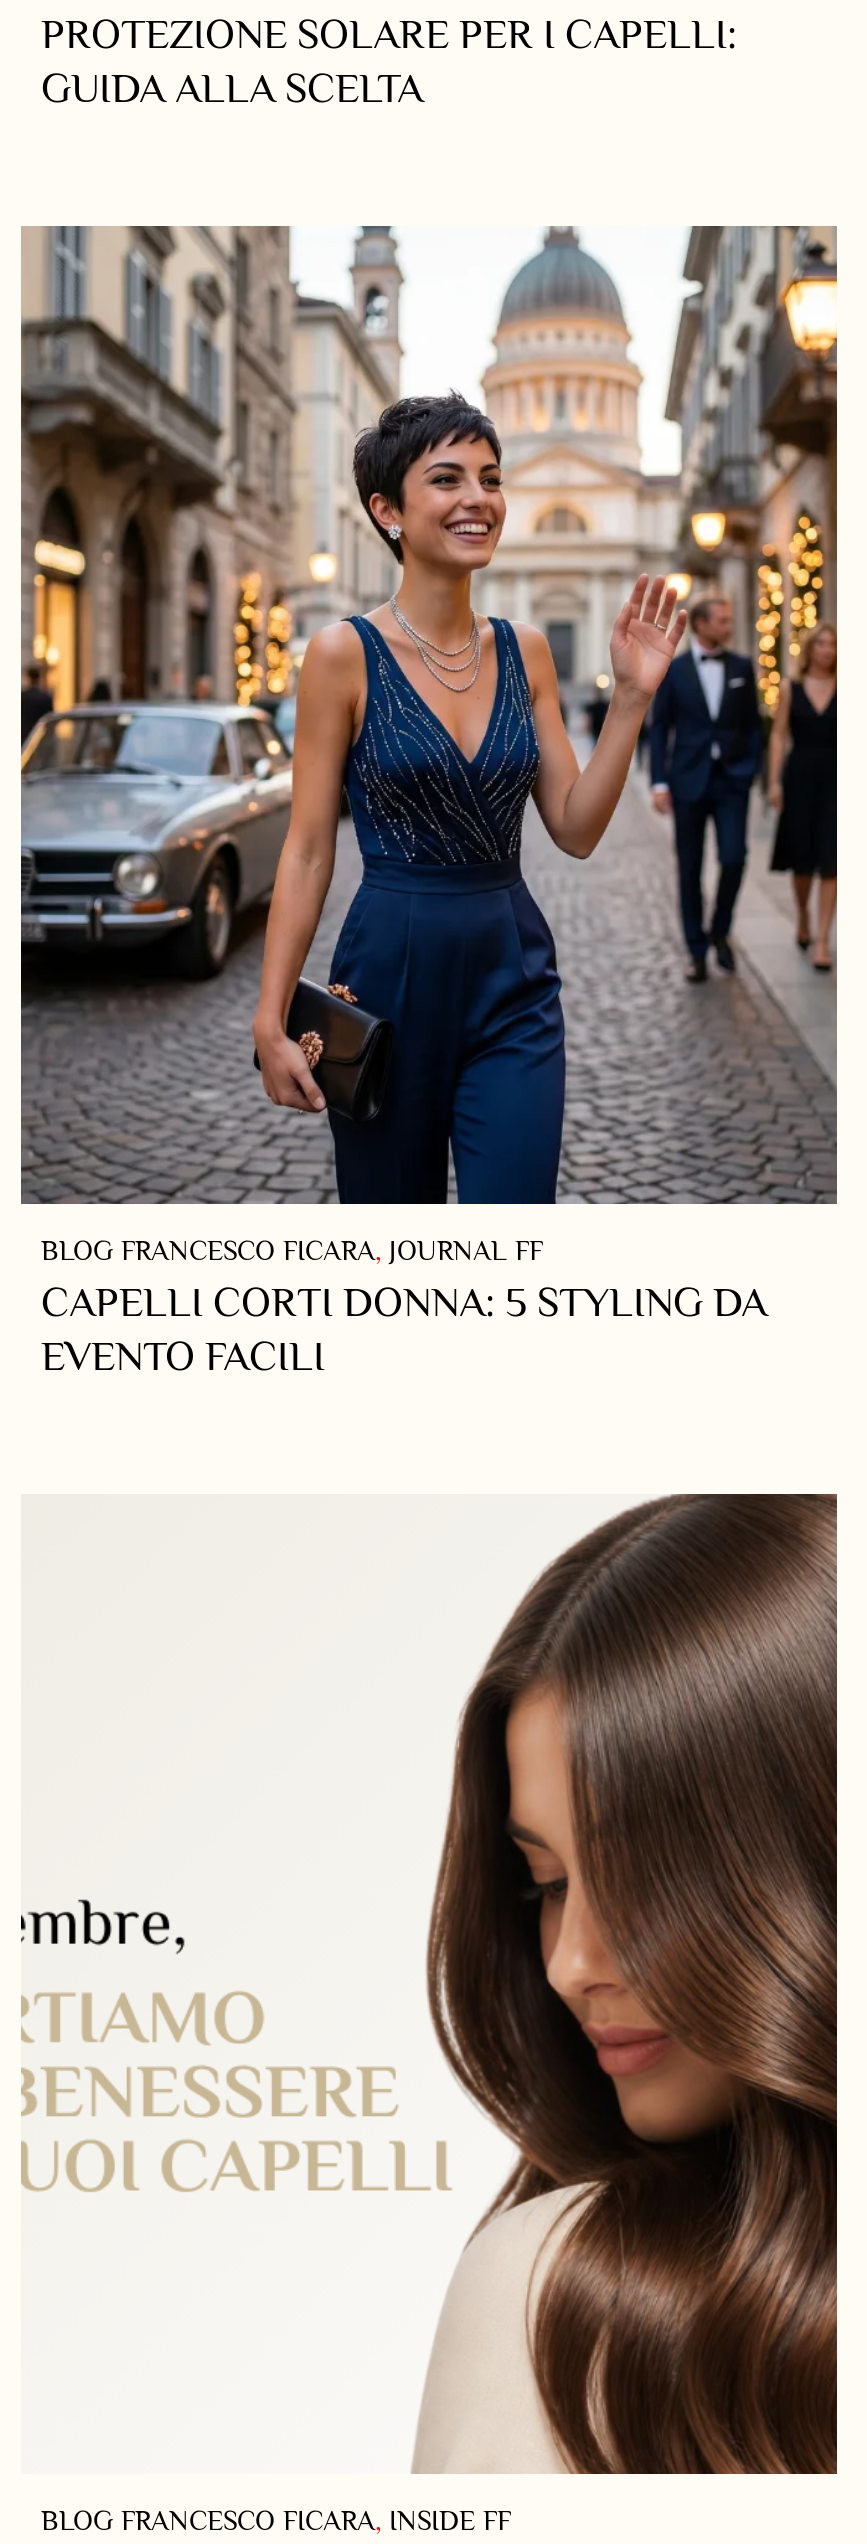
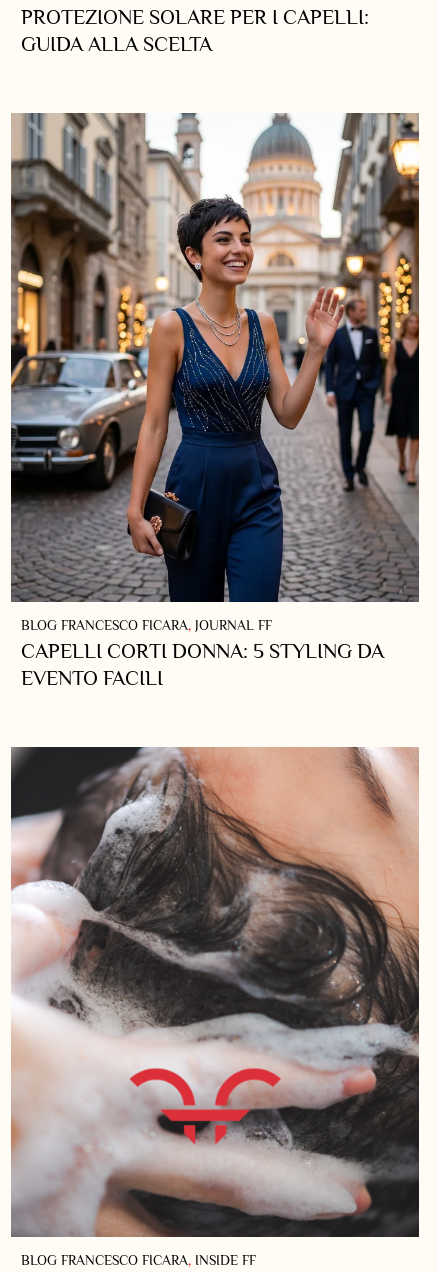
- [image]
+ [image]
